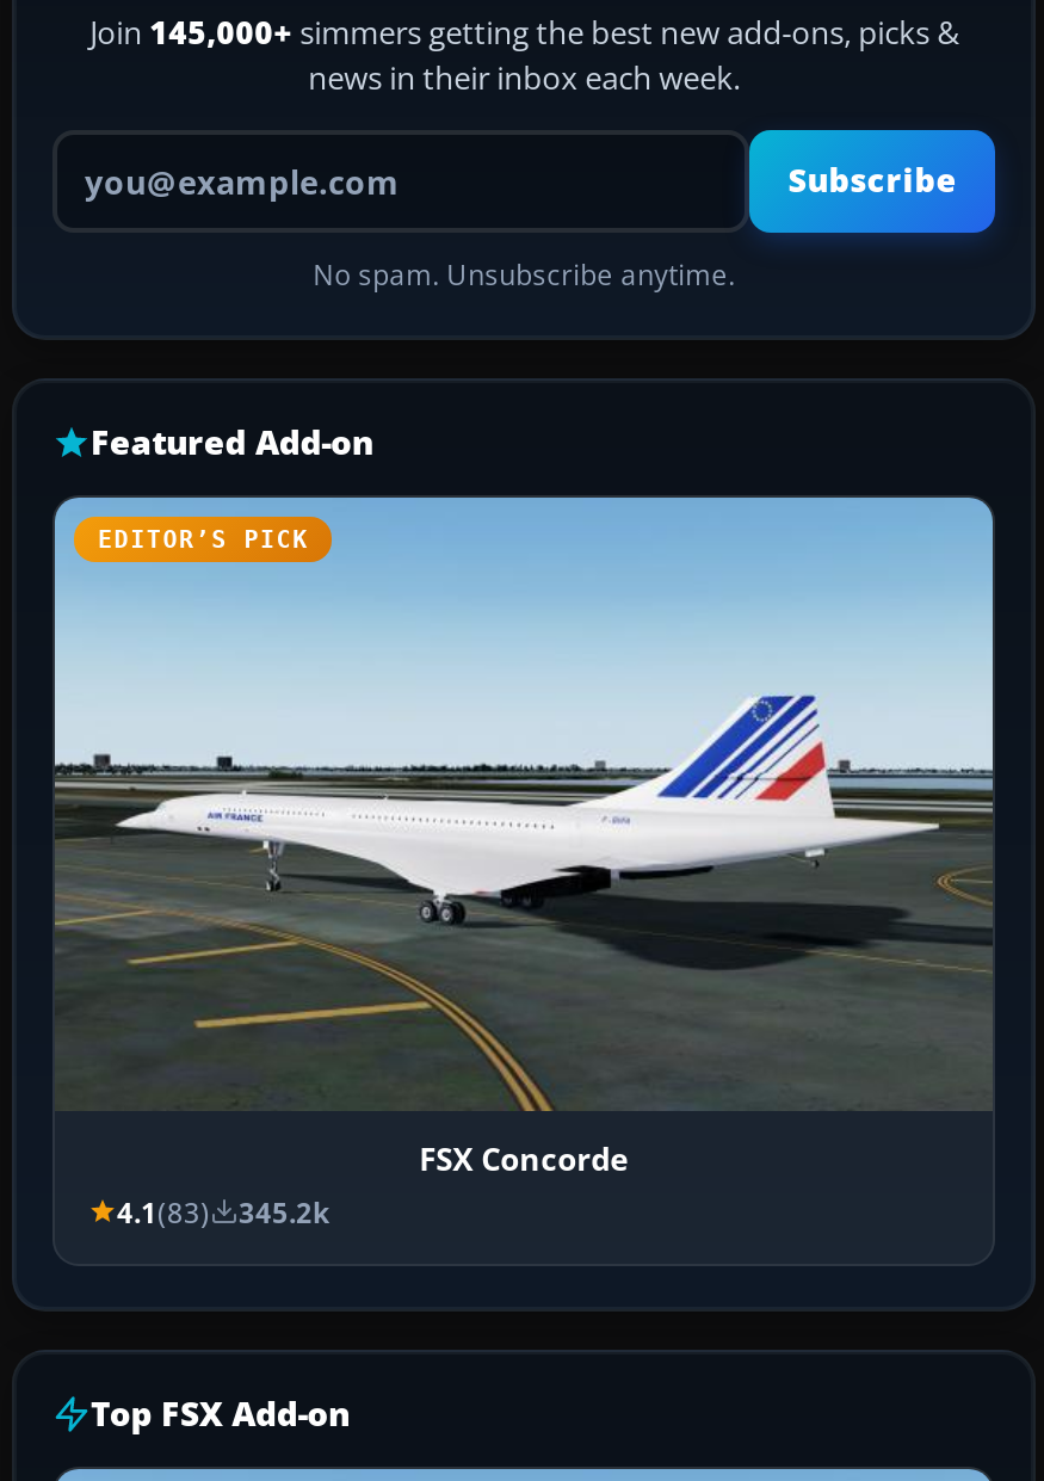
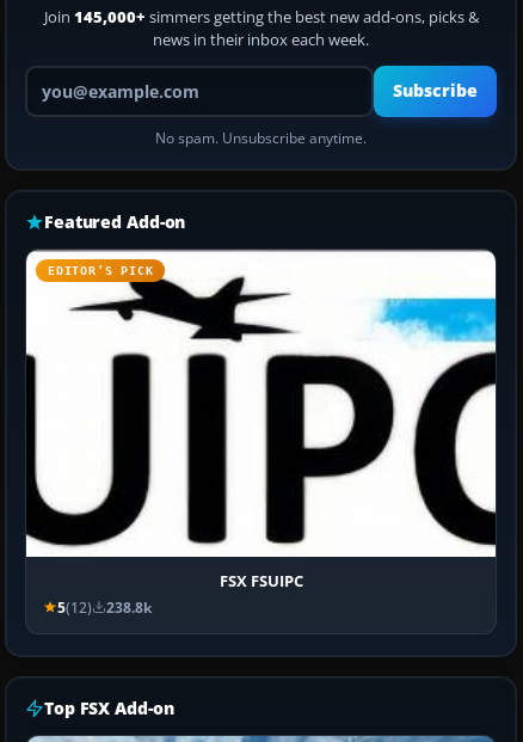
- [image]
- FSX Concorde
- 4.1(83)
- 345.2k
+ [image]
+ FSX FSUIPC
+ 5(12)
+ 238.8k
